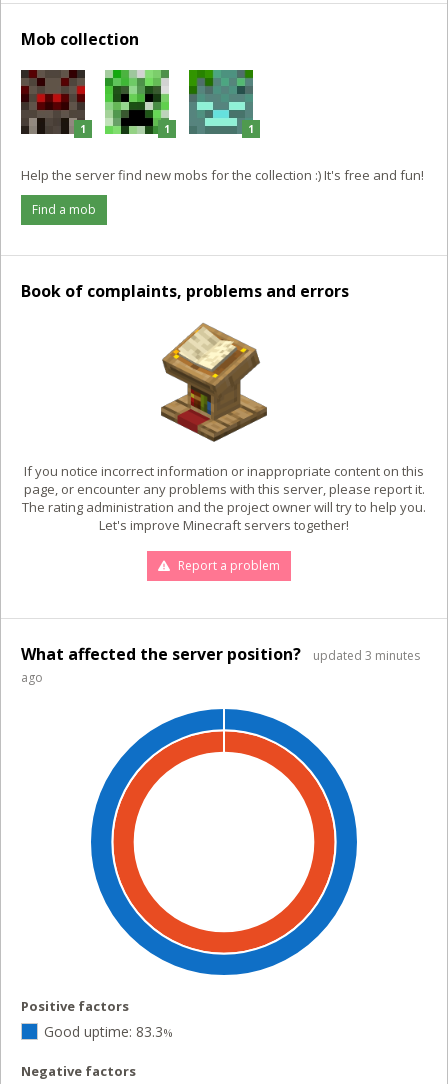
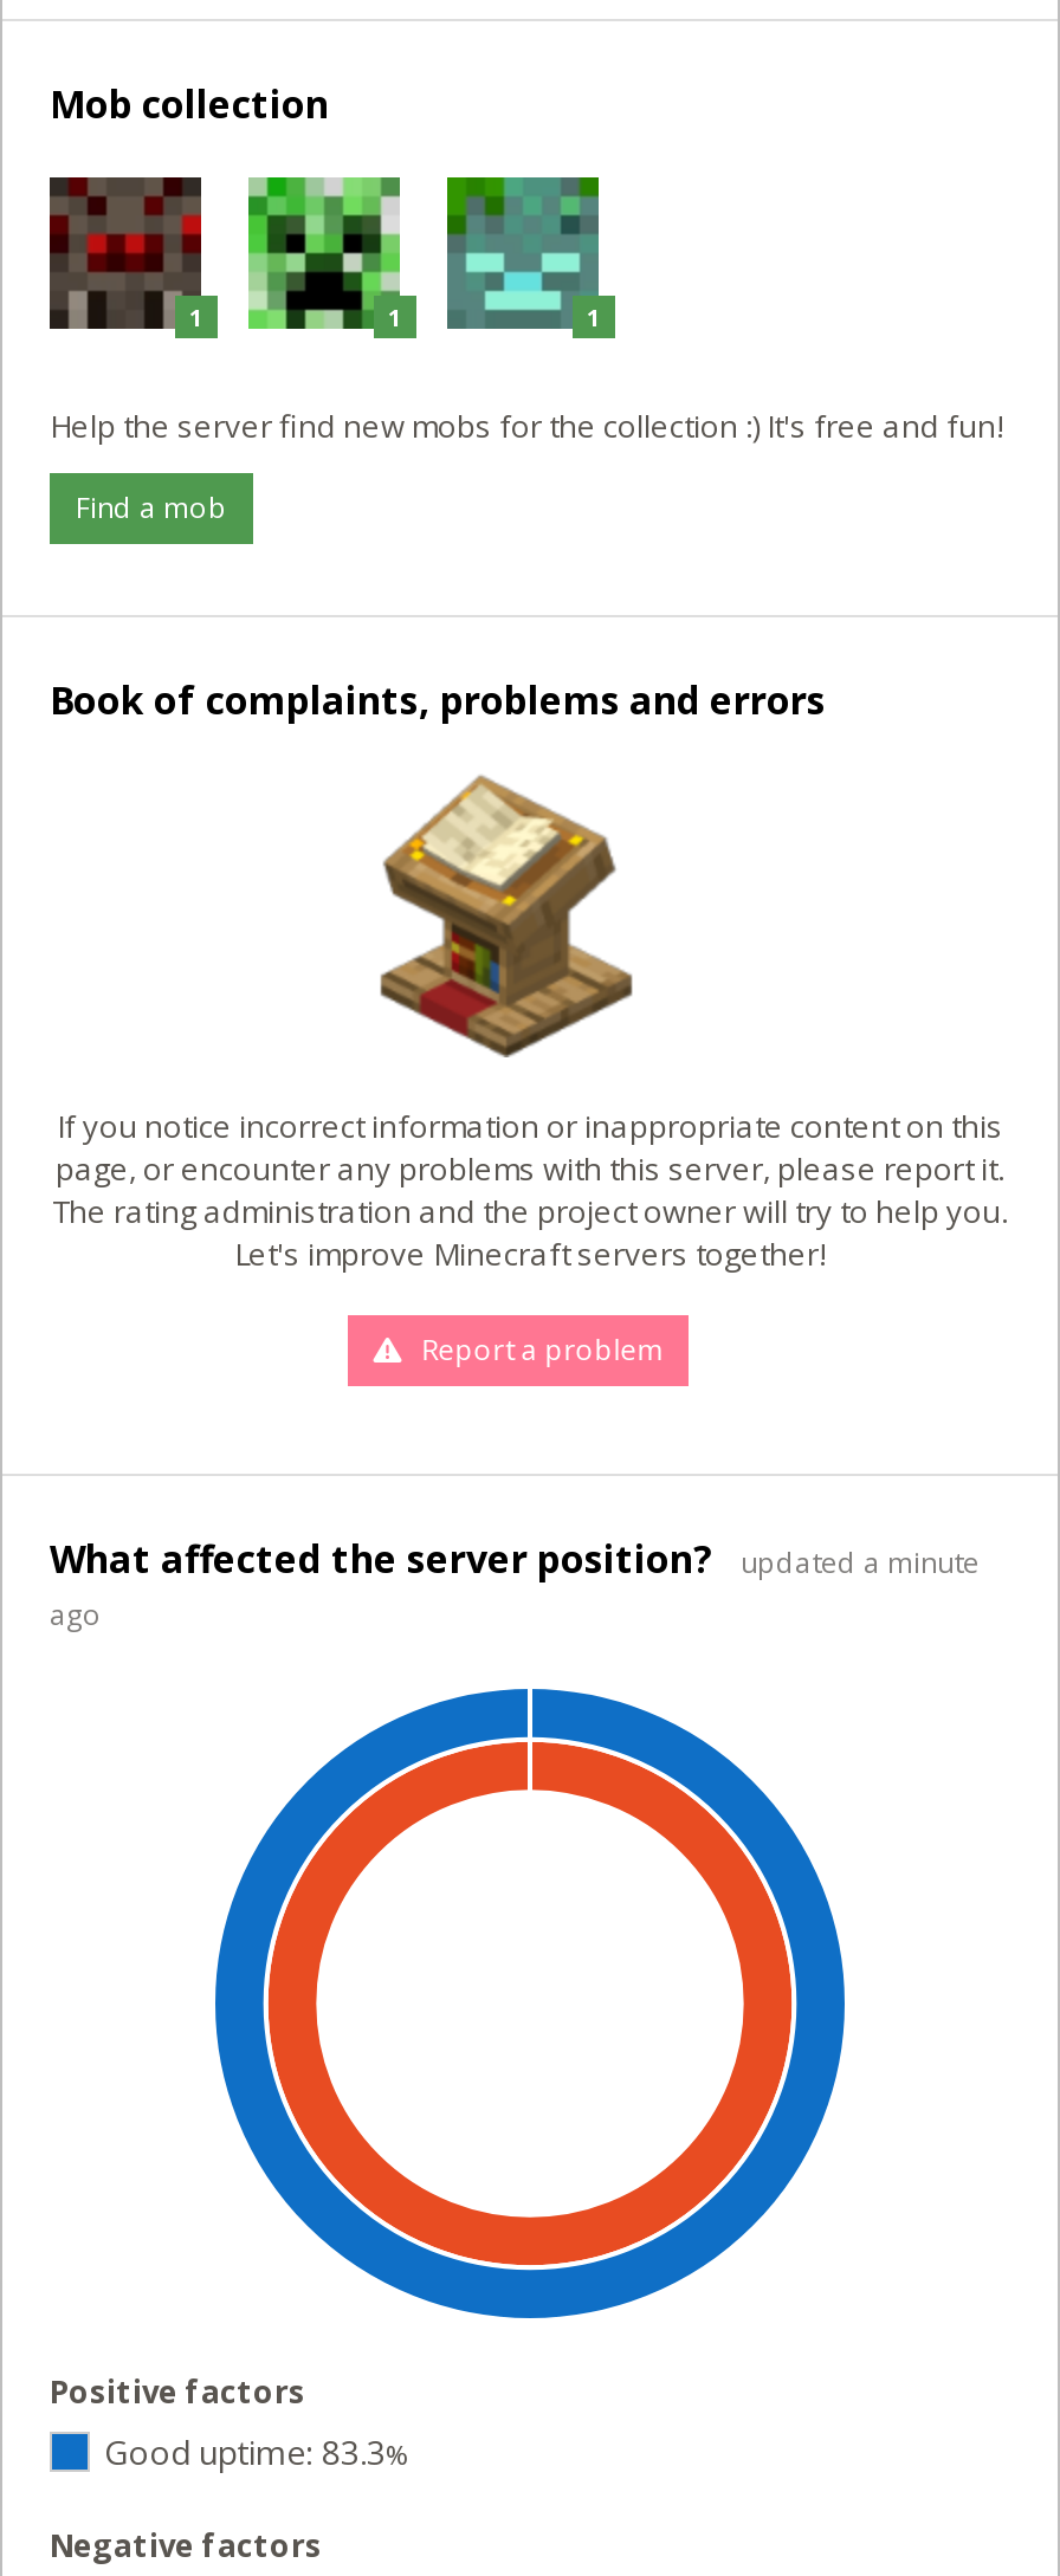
- What affected the server position? updated 3 minutes
+ What affected the server position? updated a minute
